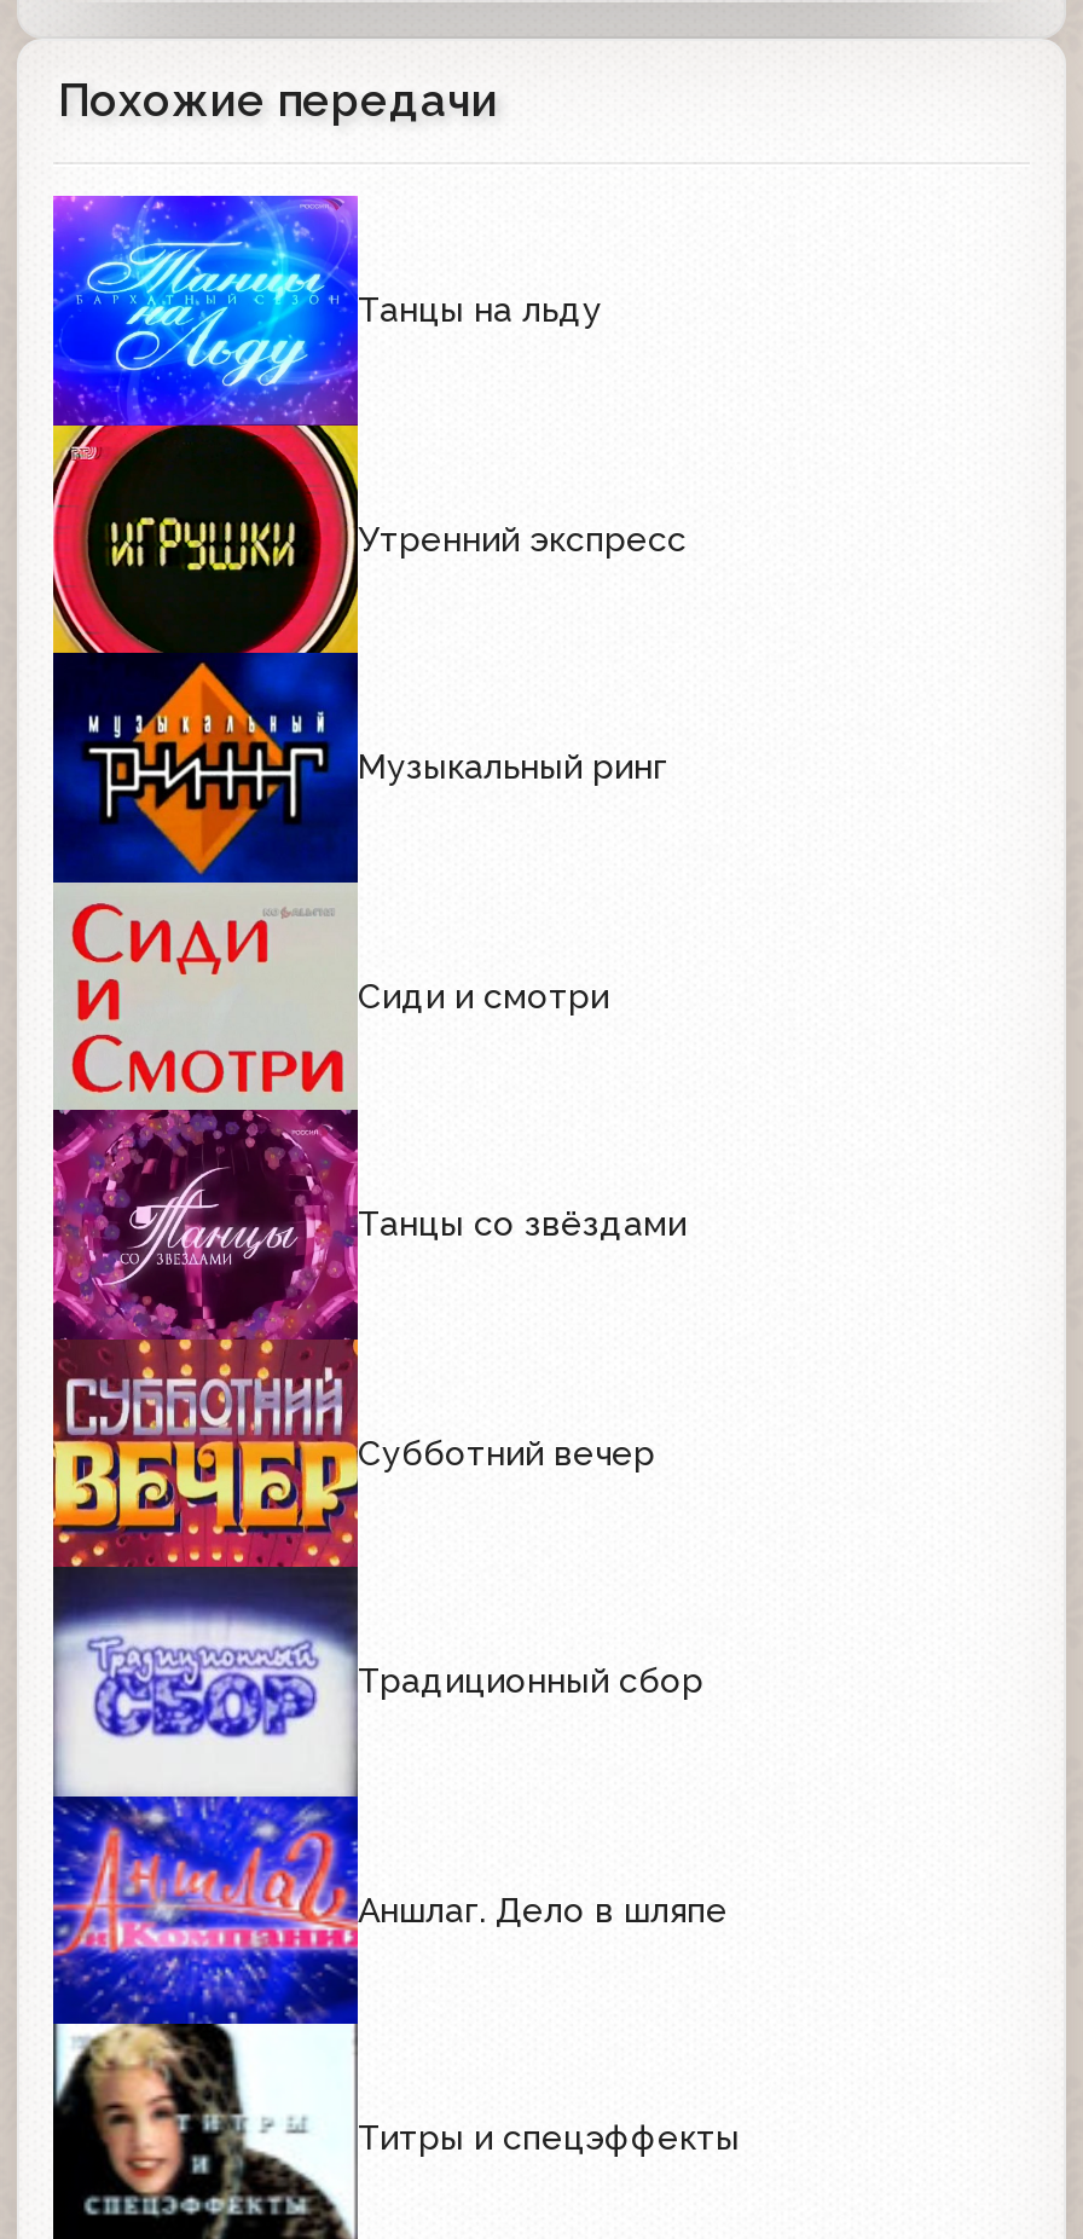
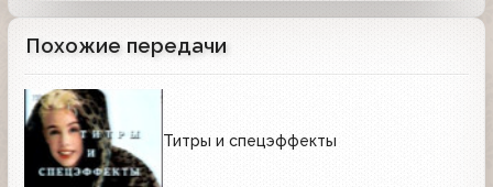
- [image]
- Танцы на льду

- Утренний экспресс

- Музыкальный ринг

- Сиди и смотри

- Танцы со звёздами

- Субботний вечер

- Традиционный сбор

- Аншлаг. Дело в шляпе
